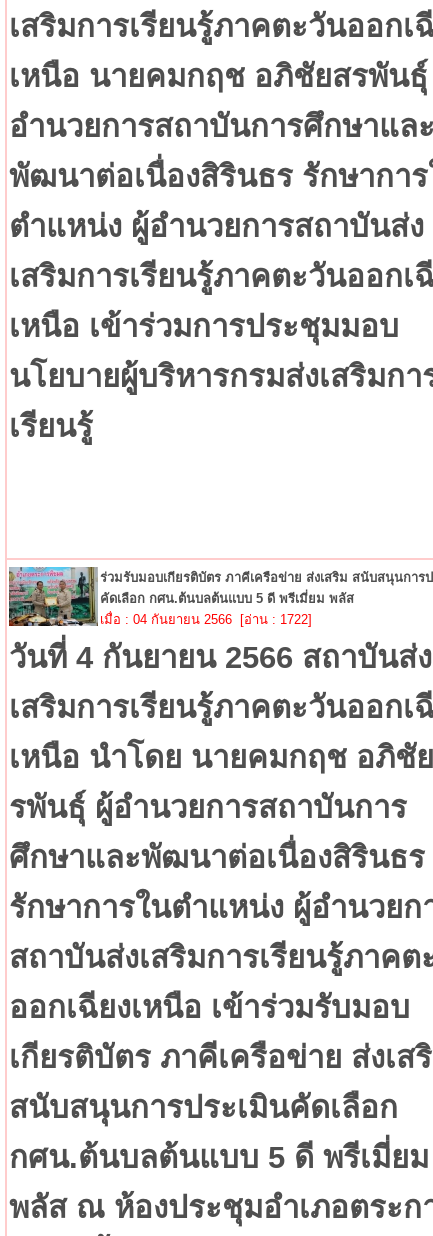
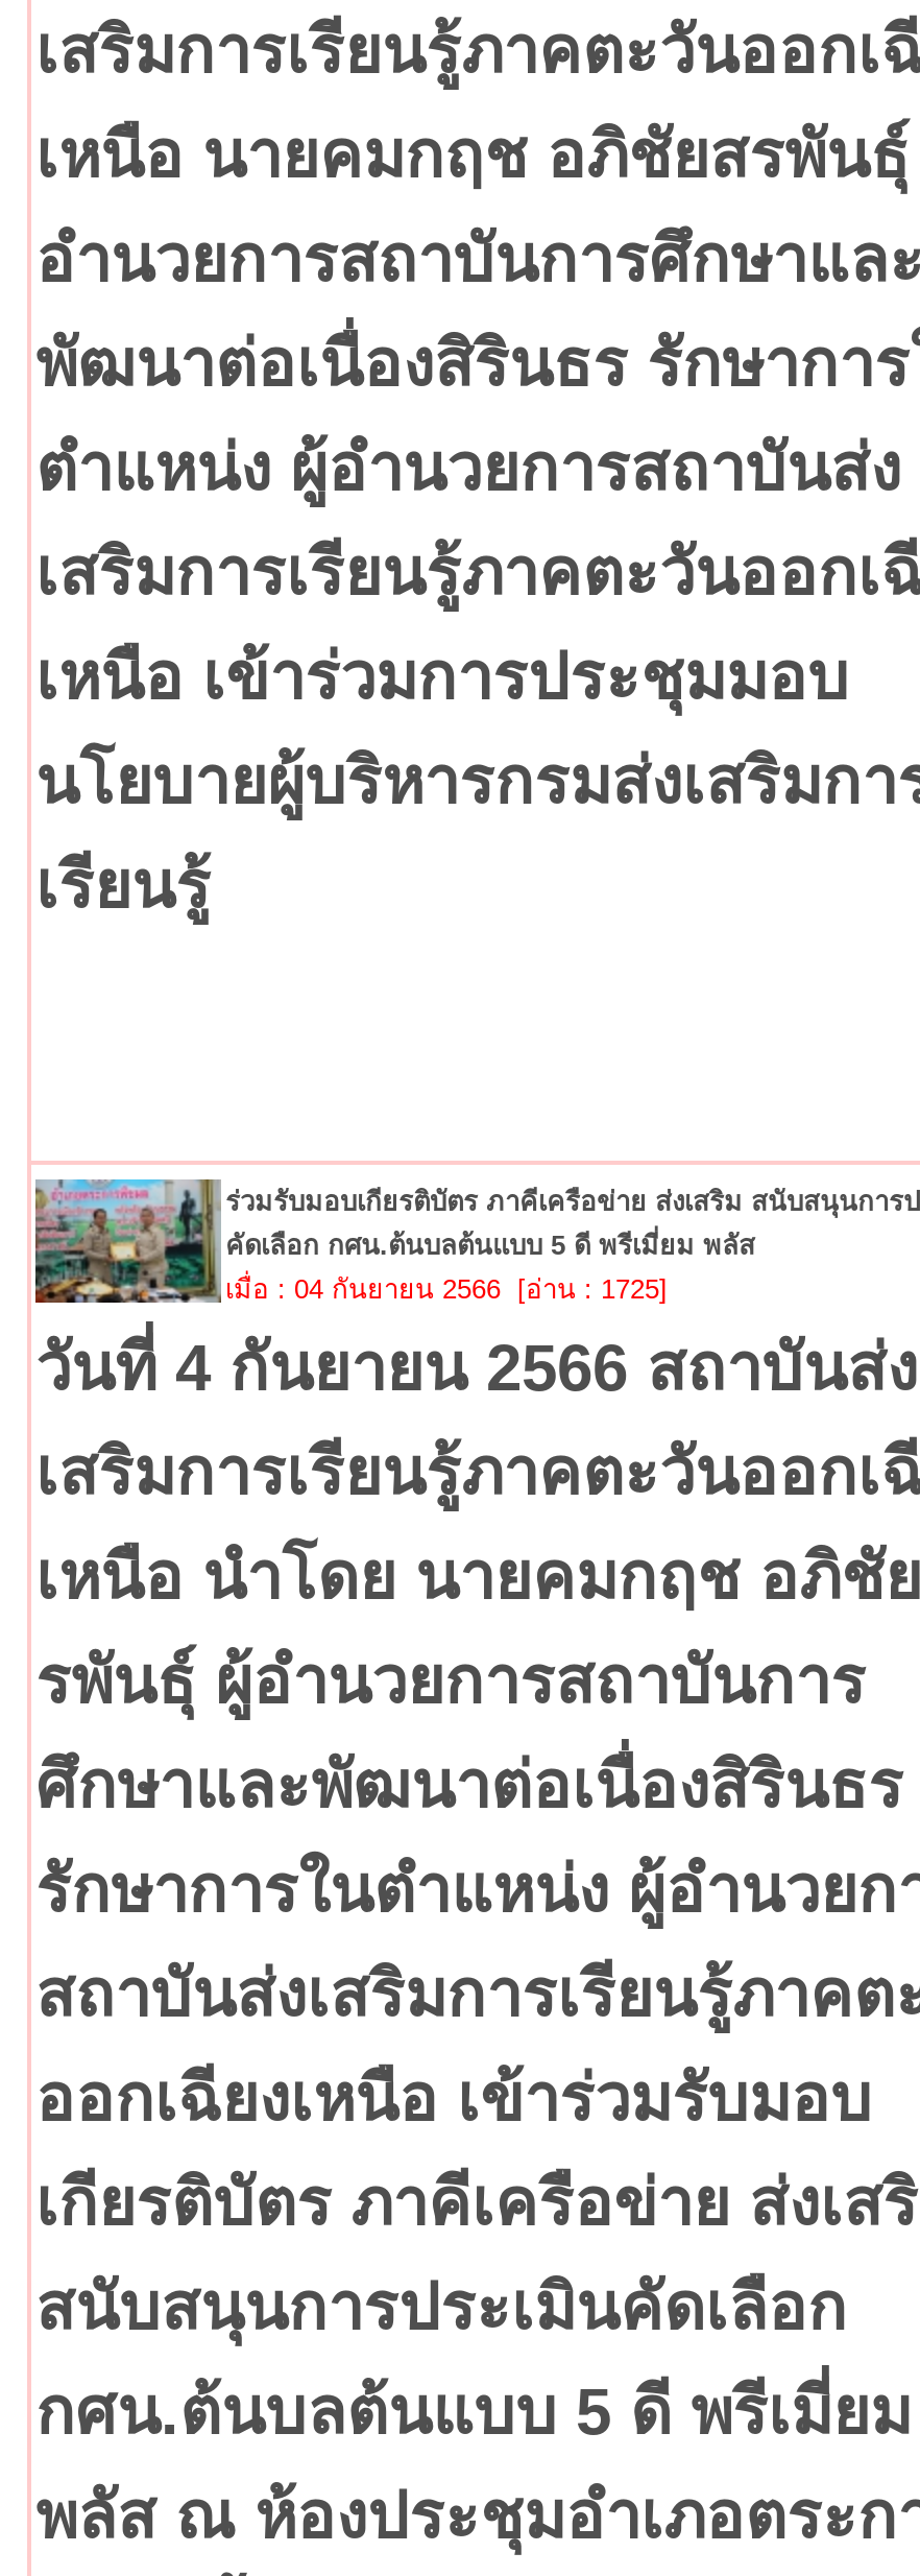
- เมื่อ : 04 กันยายน 2566 [อ่าน : 1722]
+ เมื่อ : 04 กันยายน 2566 [อ่าน : 1725]
